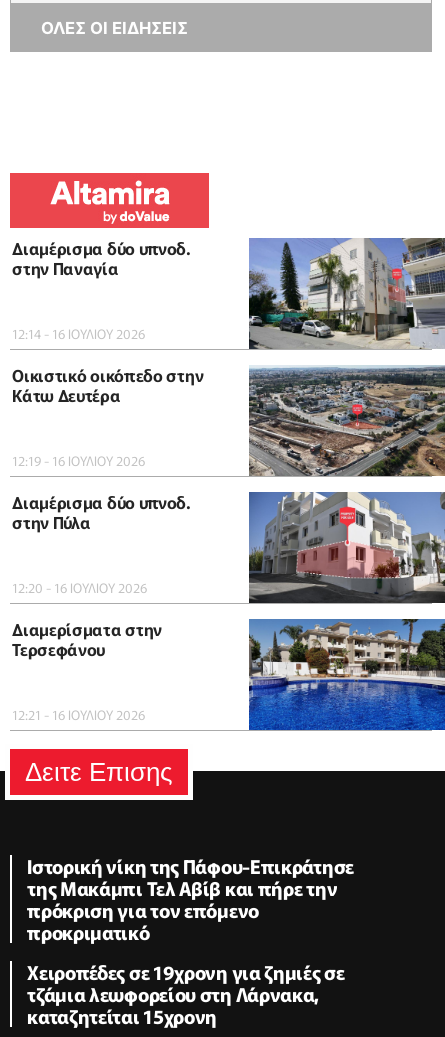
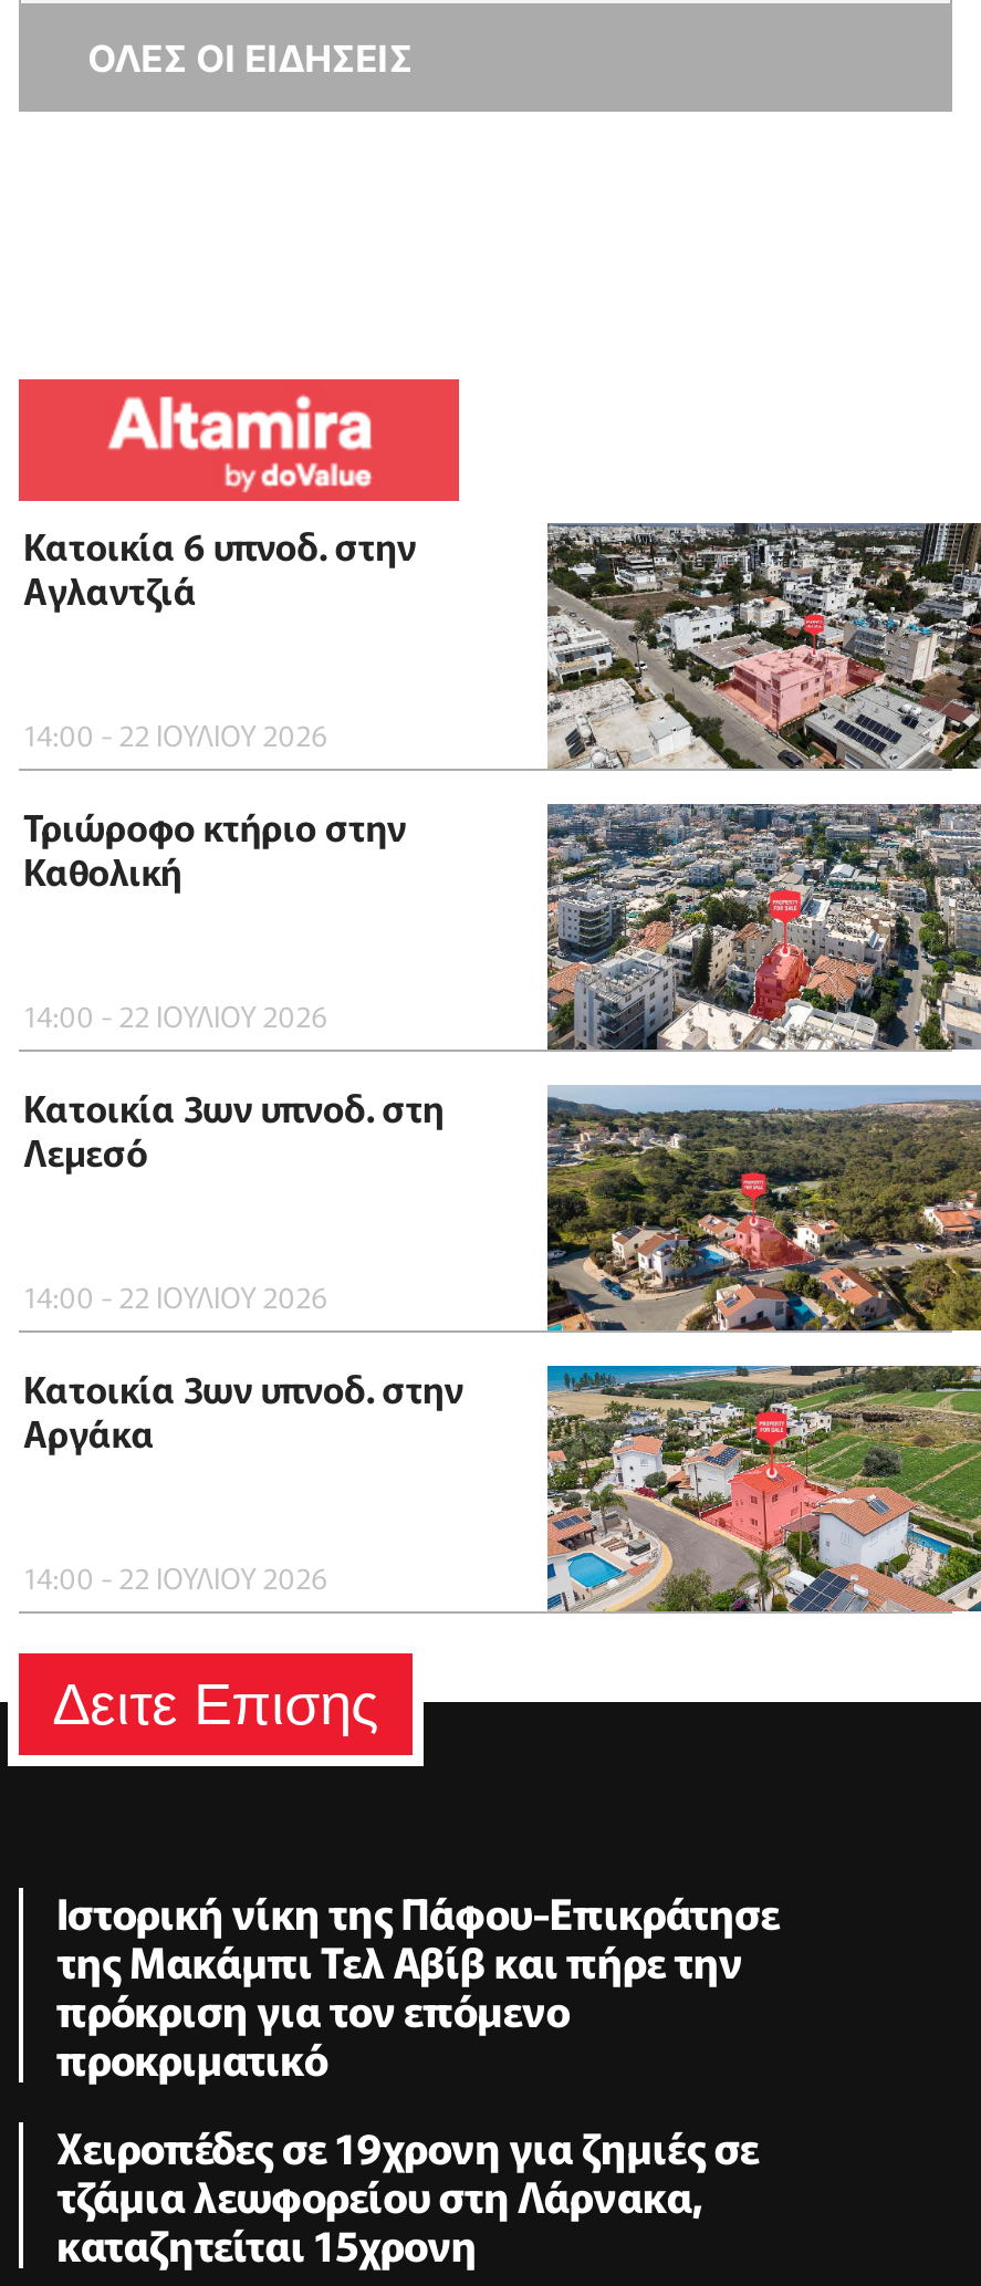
- Διαμέρισμα δύο υπνοδ.
- στην Παναγία
+ Κατοικία 6 υπνοδ. στην
+ Αγλαντζιά

- [image]
+ [image]

- 12:14 - 16 ΙΟΥΛΙΟΥ 2026
+ 14:00 - 22 ΙΟΥΛΙΟΥ 2026

- Οικιστικό οικόπεδο στην
- Κάτω Δευτέρα
+ Τριώροφο κτήριο στην
+ Καθολική

- [image]
+ [image]

- 12:19 - 16 ΙΟΥΛΙΟΥ 2026
+ 14:00 - 22 ΙΟΥΛΙΟΥ 2026

- Διαμέρισμα δύο υπνοδ.
- στην Πύλα
+ Κατοικία 3ων υπνοδ. στη
+ Λεμεσό

- [image]
+ [image]

- 12:20 - 16 ΙΟΥΛΙΟΥ 2026
+ 14:00 - 22 ΙΟΥΛΙΟΥ 2026

- Διαμερίσματα στην
- Τερσεφάνου
+ Κατοικία 3ων υπνοδ. στην
+ Αργάκα

- [image]
+ [image]

- 12:21 - 16 ΙΟΥΛΙΟΥ 2026
+ 14:00 - 22 ΙΟΥΛΙΟΥ 2026
